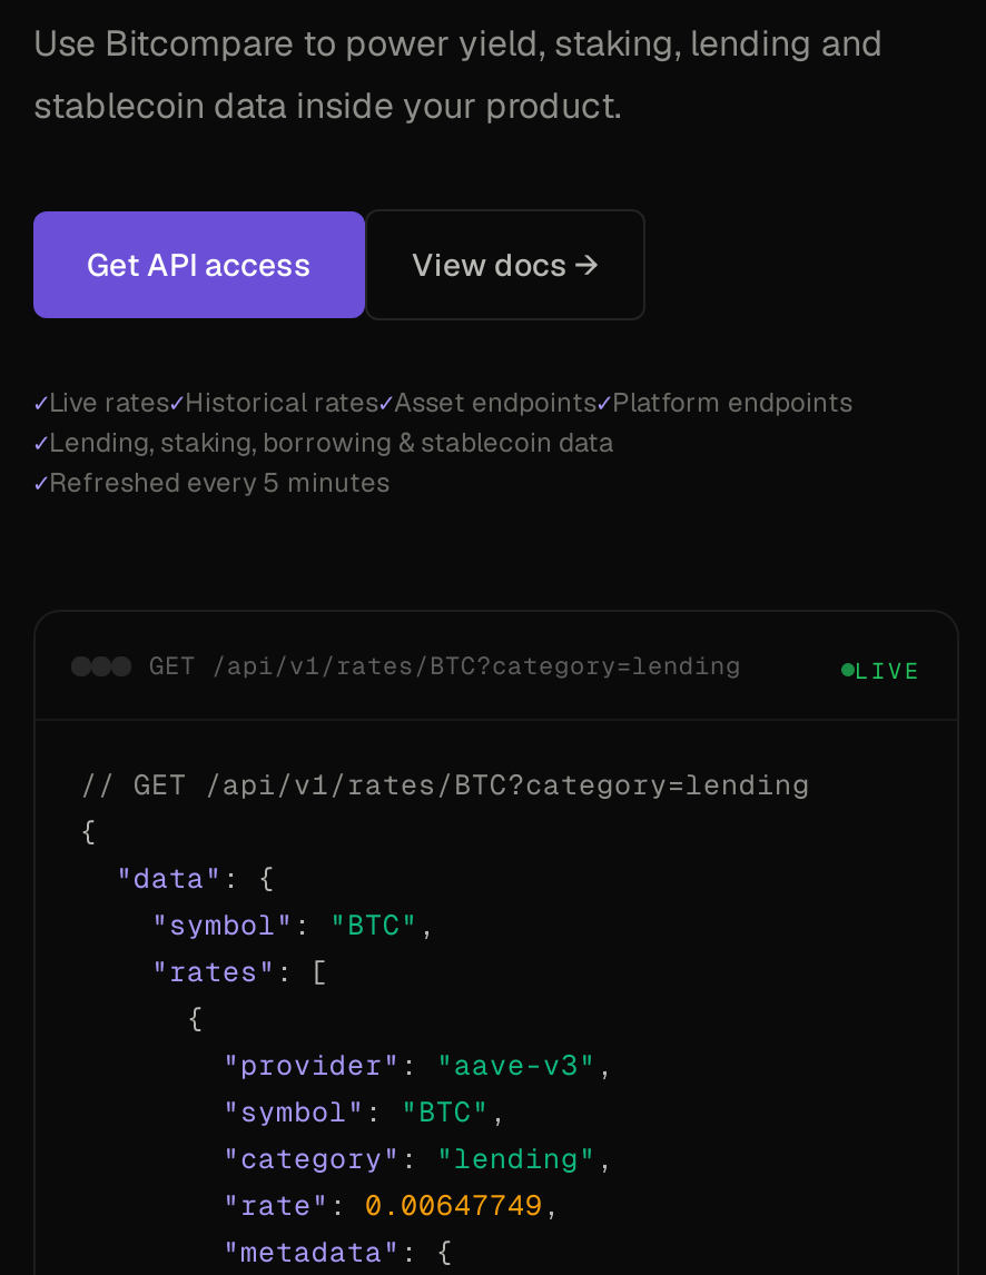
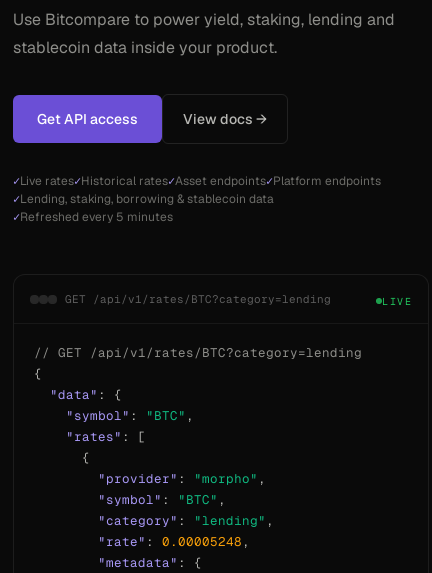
- "provider": "aave-v3",
+ "provider": "morpho",

- "rate": 0.00647749,
+ "rate": 0.00005248,
